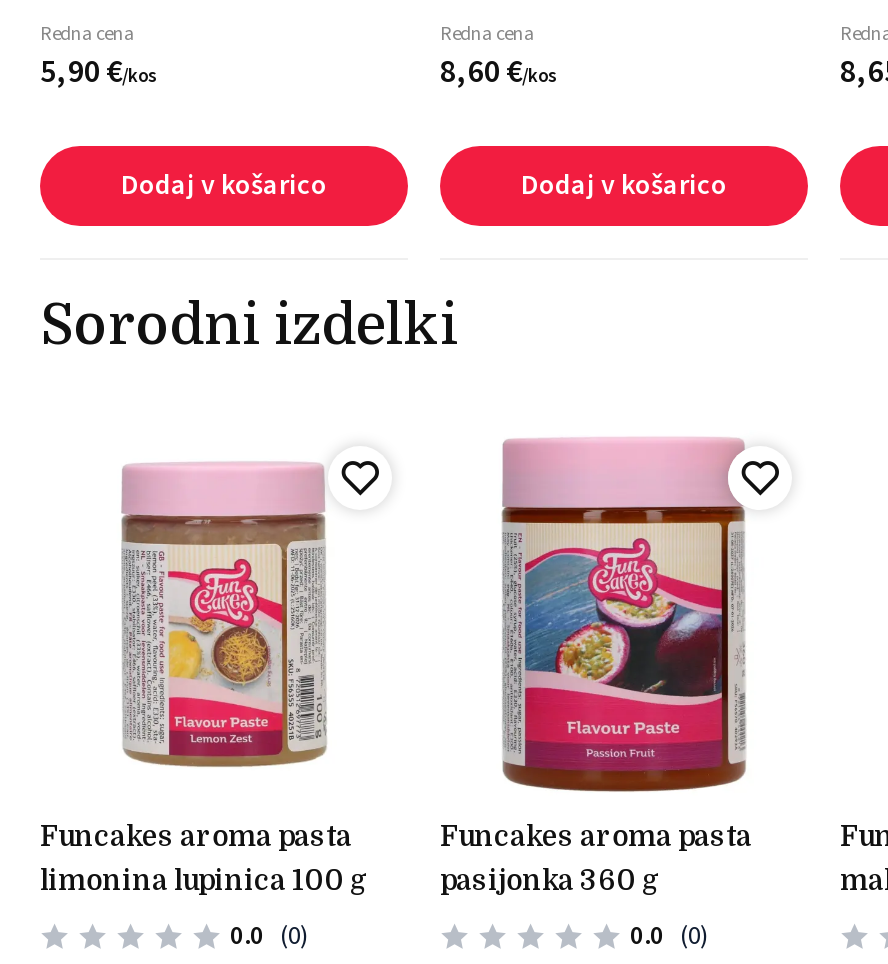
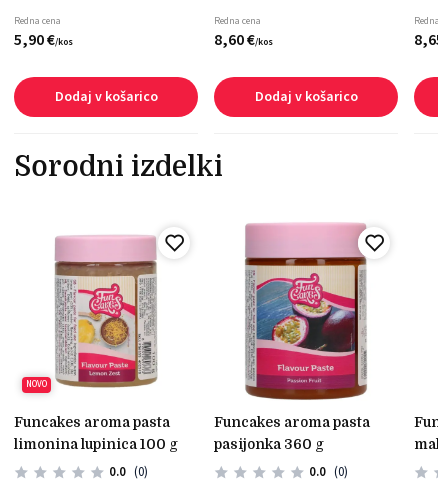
+ NOVO
